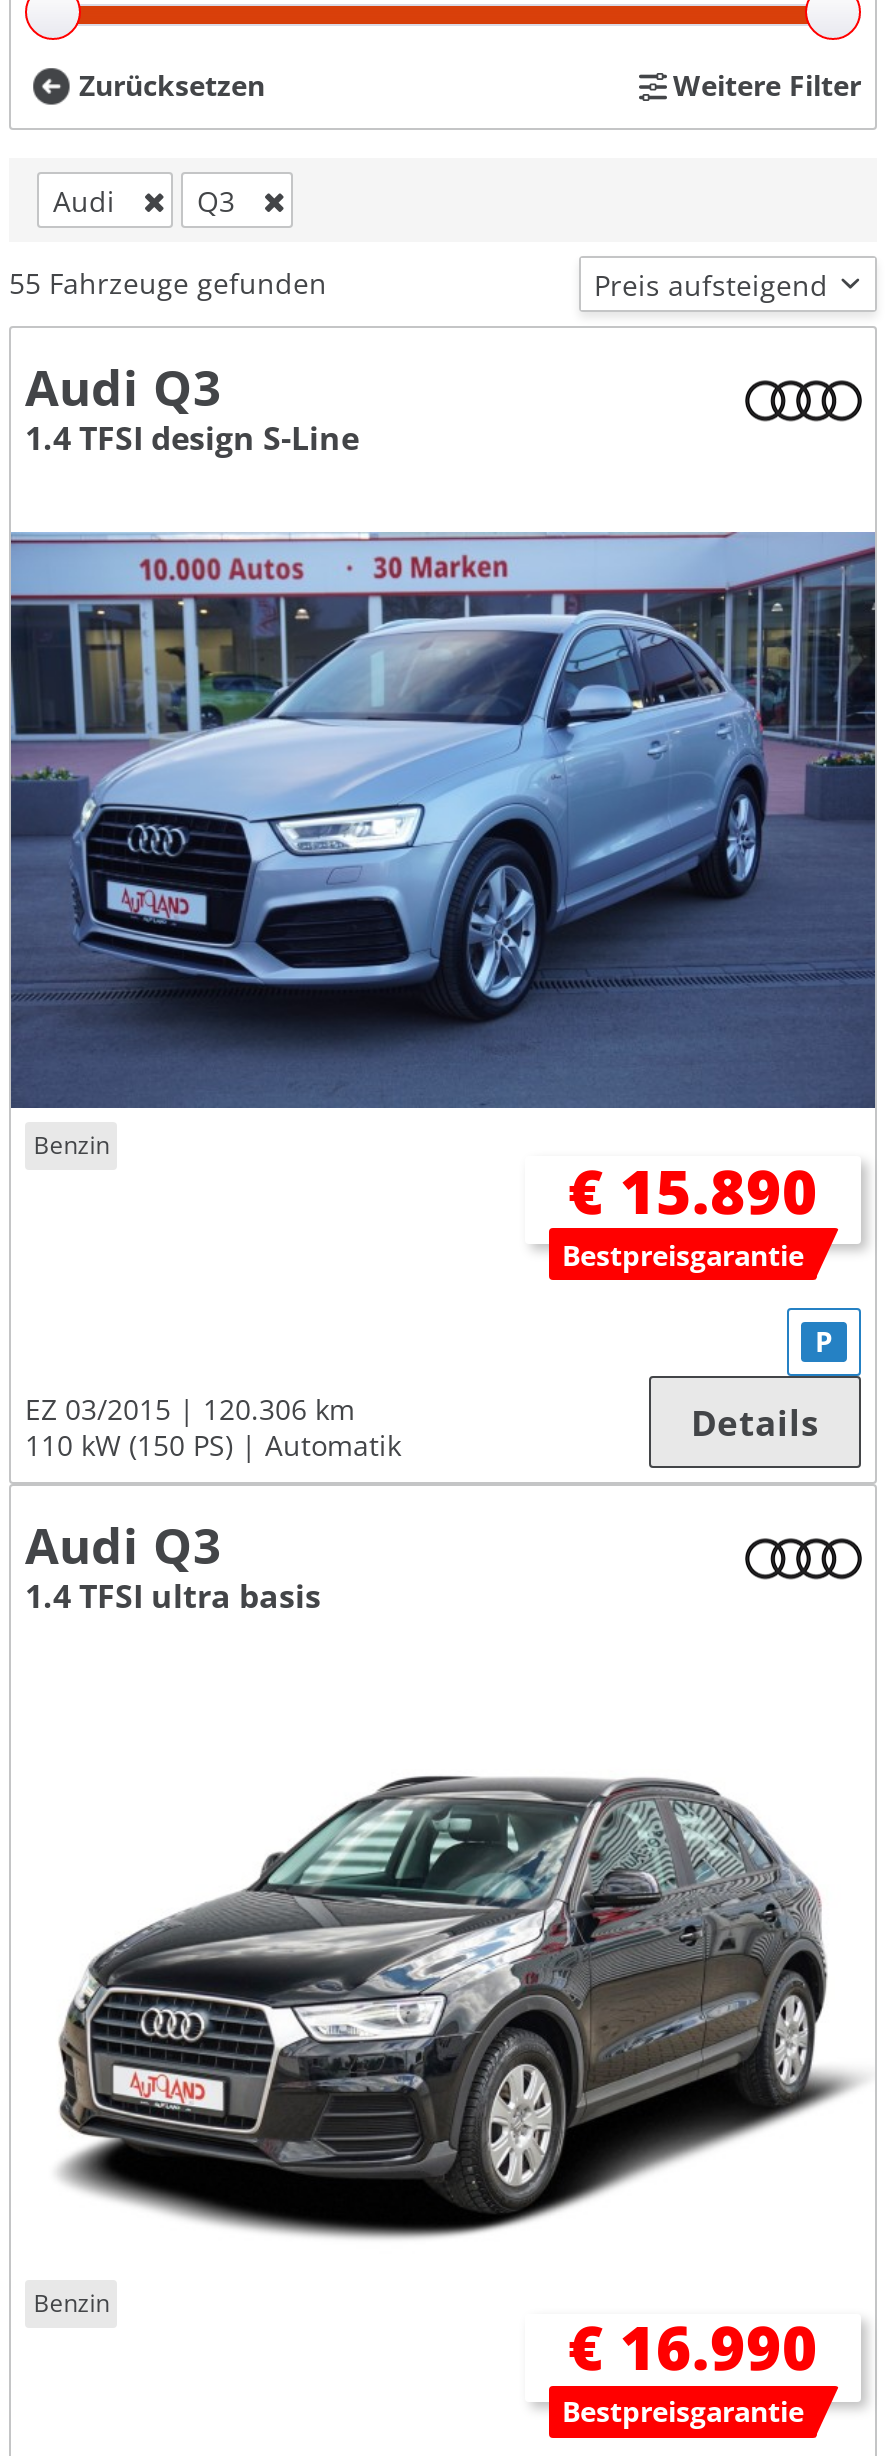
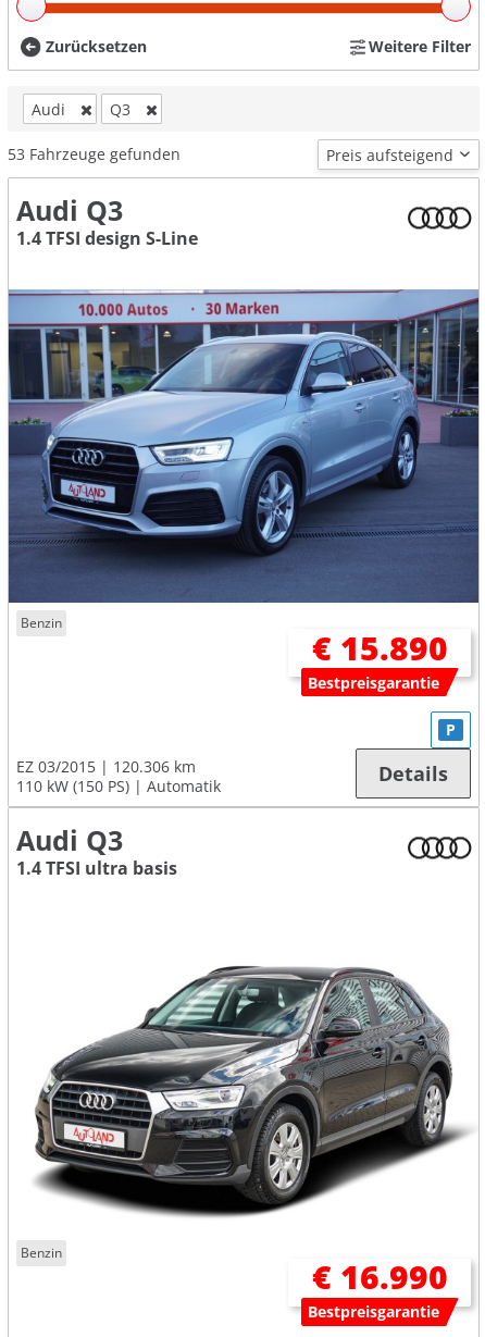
- 55 Fahrzeuge gefunden
+ 53 Fahrzeuge gefunden
